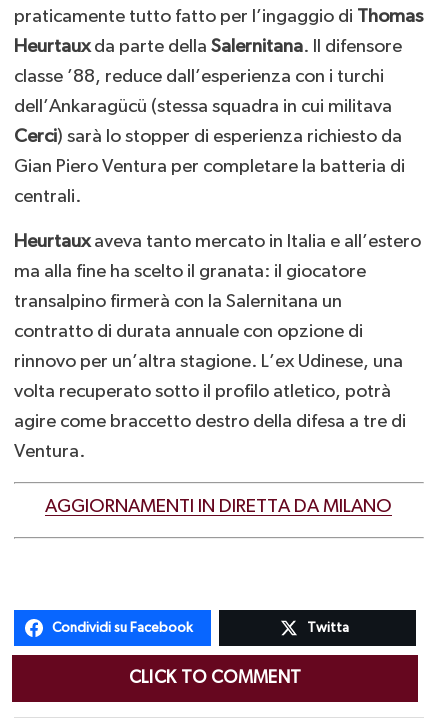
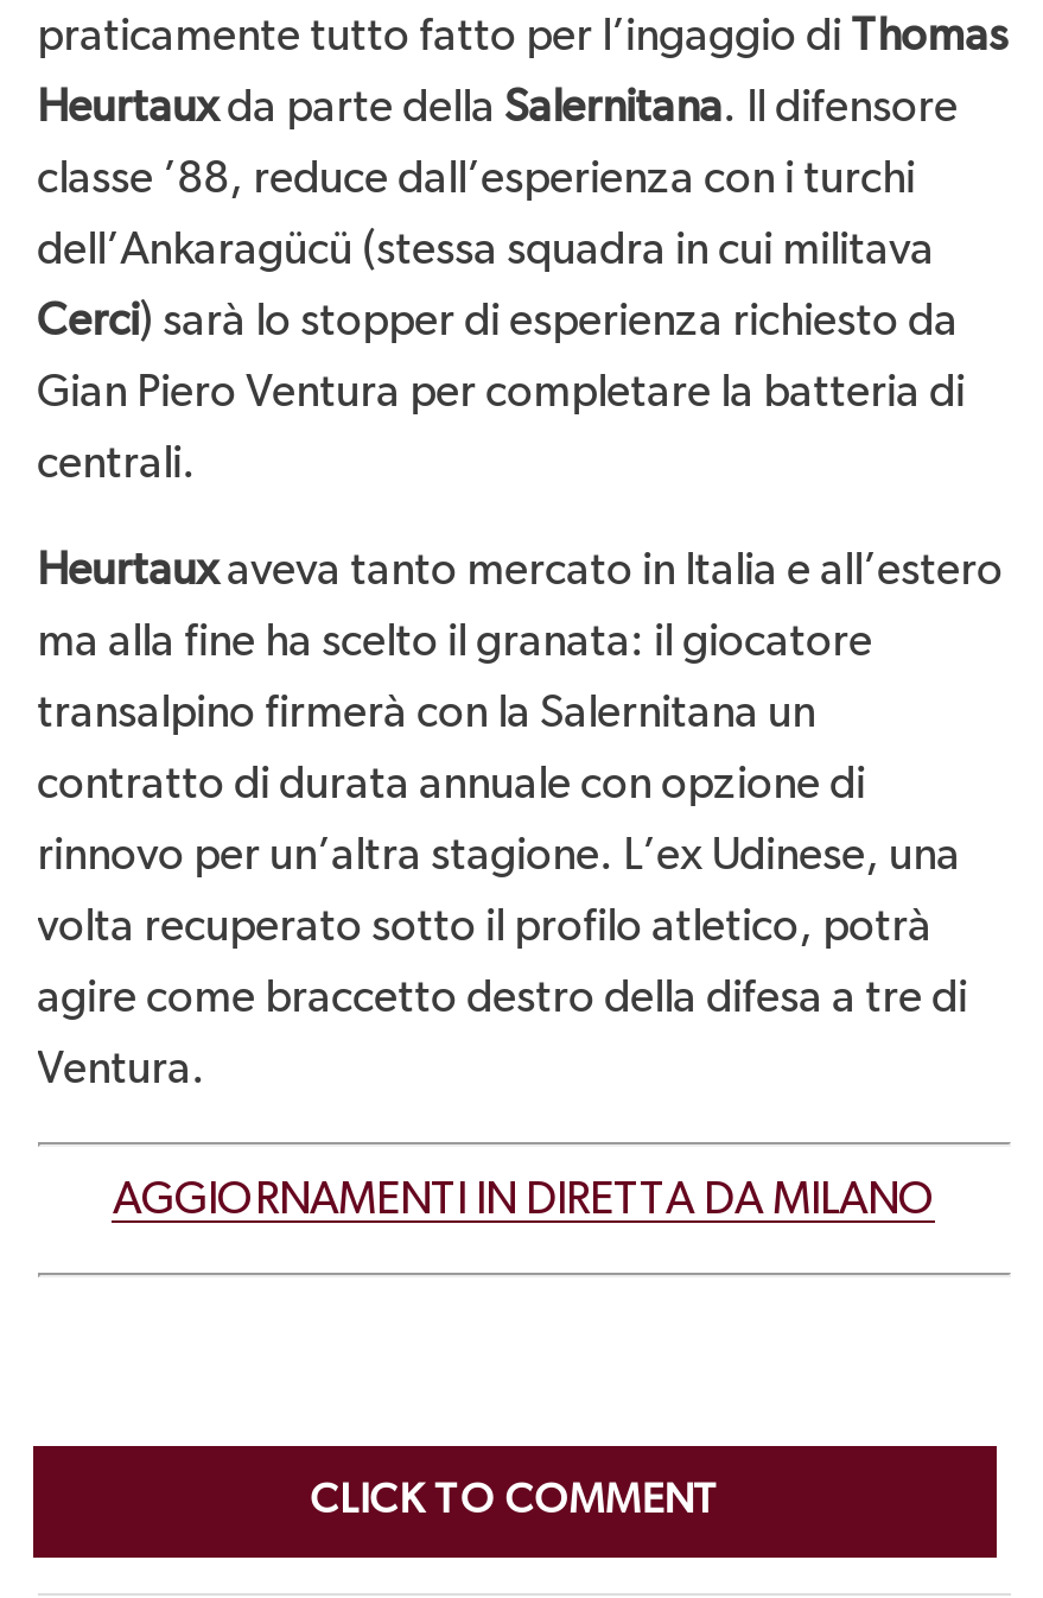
- Condividi su Facebook
- Twitta
